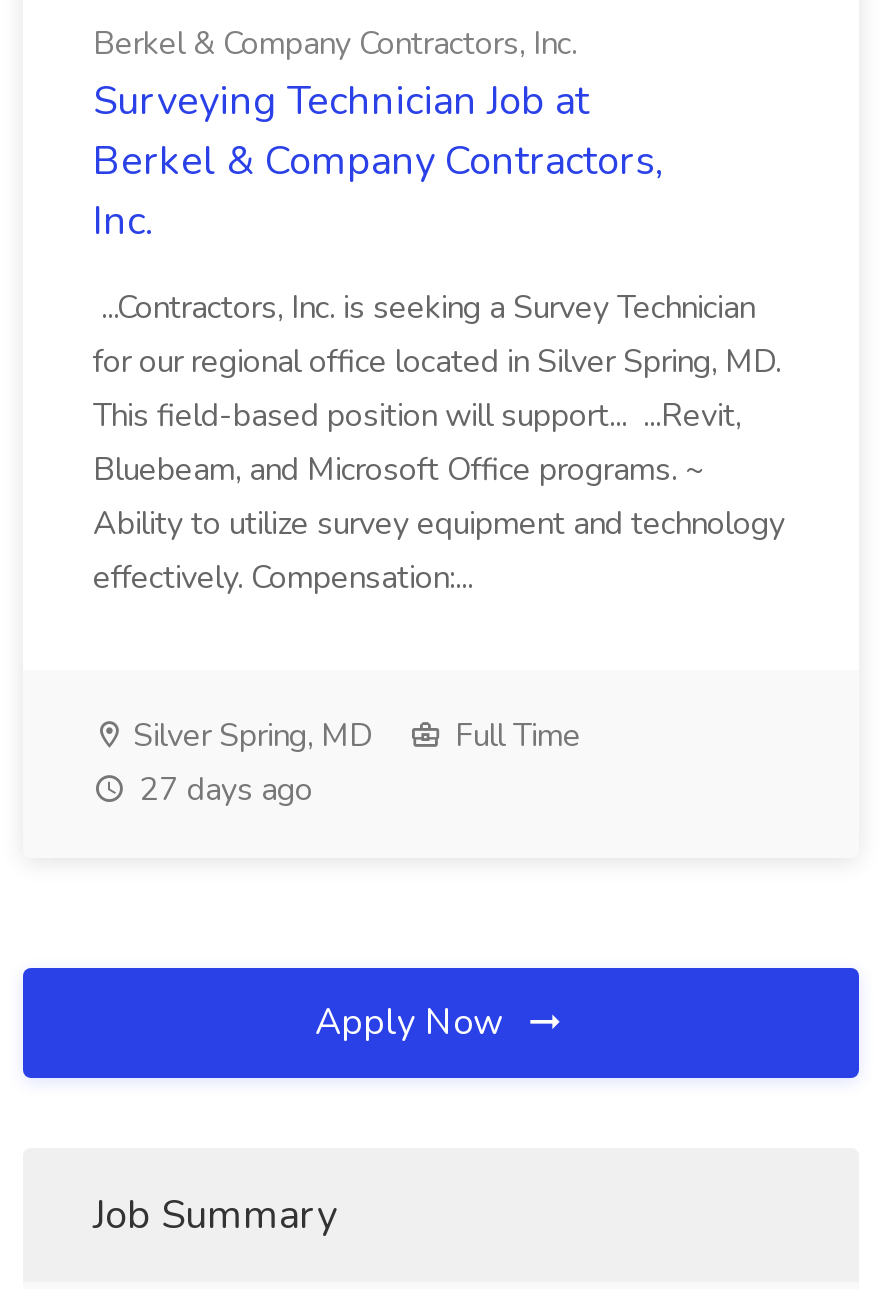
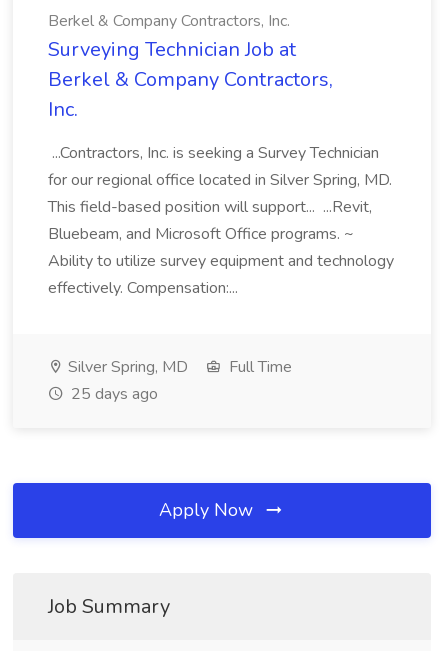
- 27 days ago
+ 25 days ago
